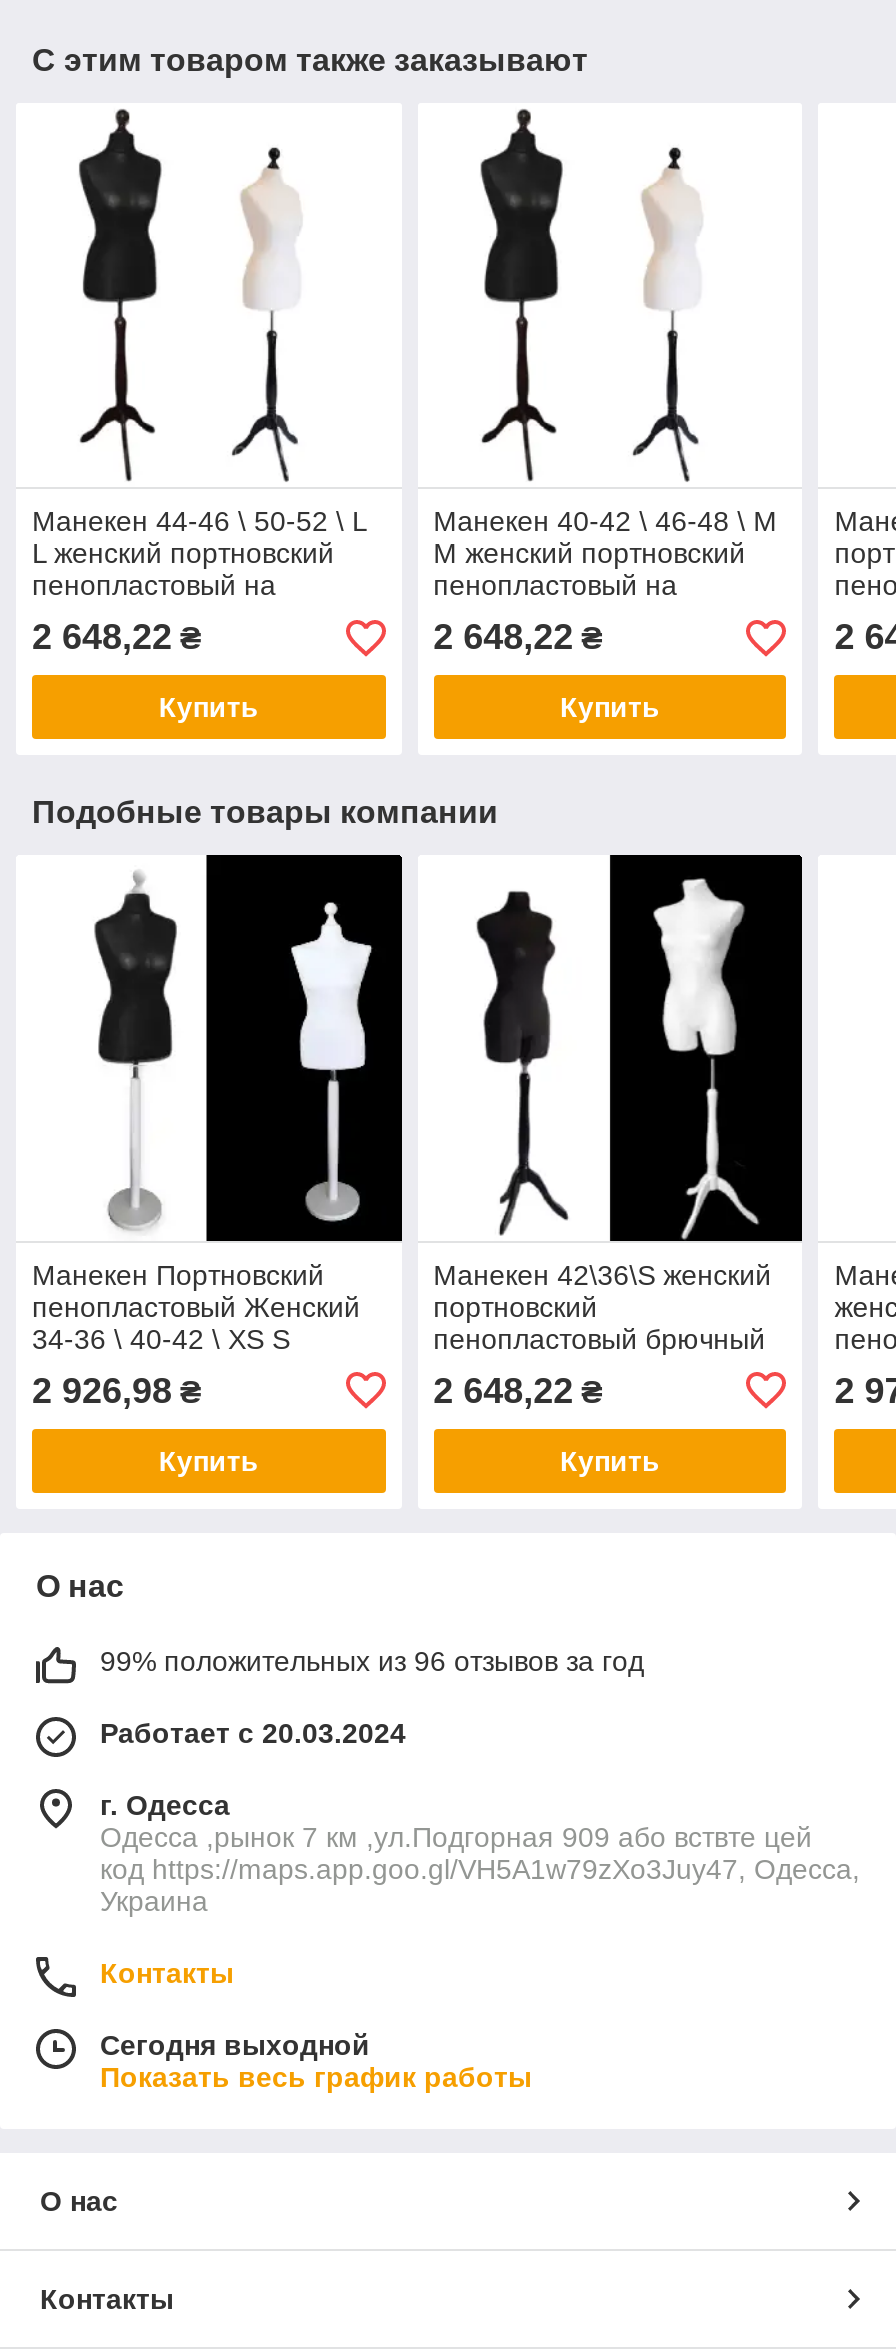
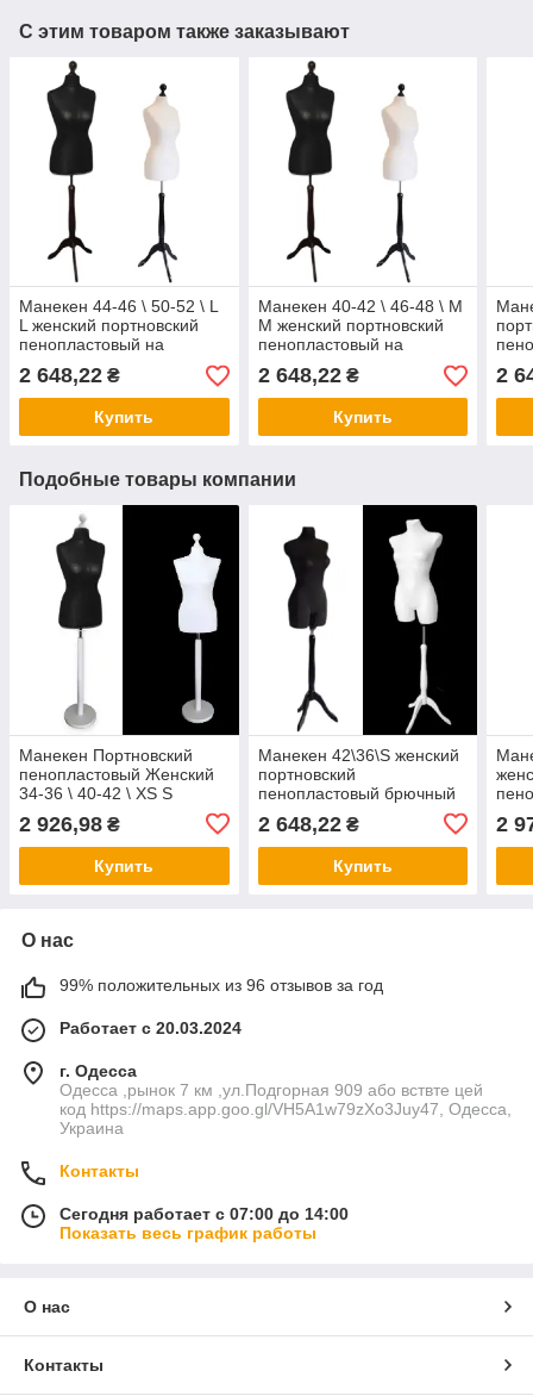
- Сегодня выходной
+ Сегодня работает с 07:00 до 14:00
